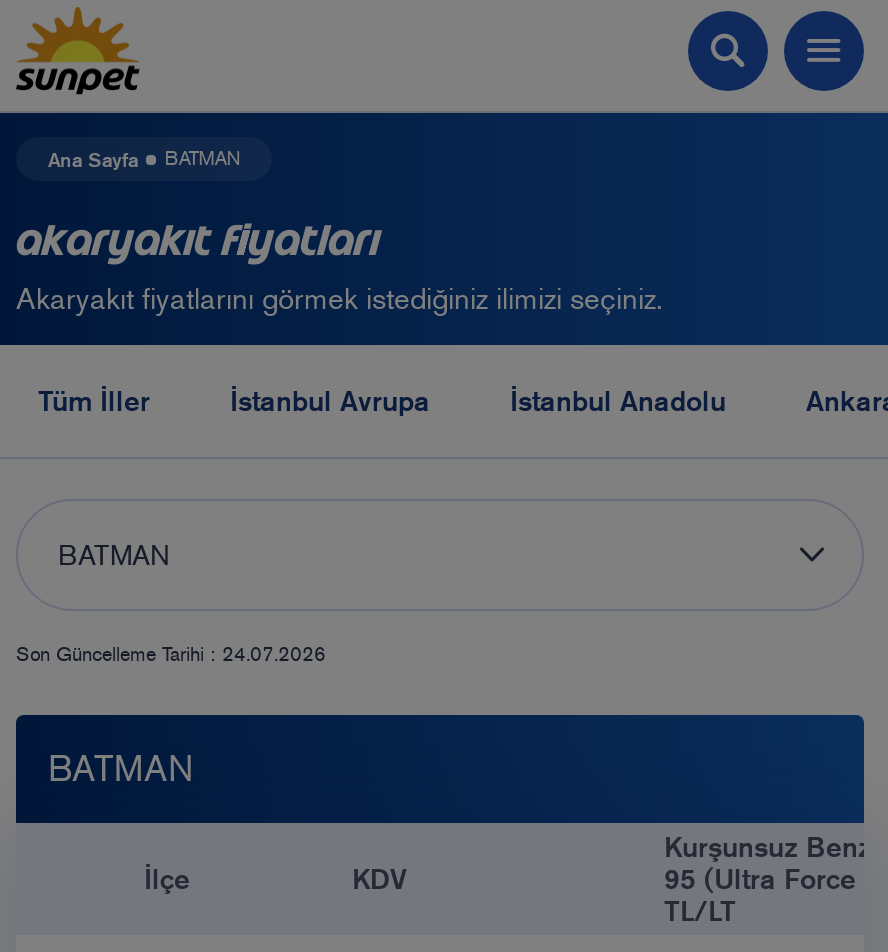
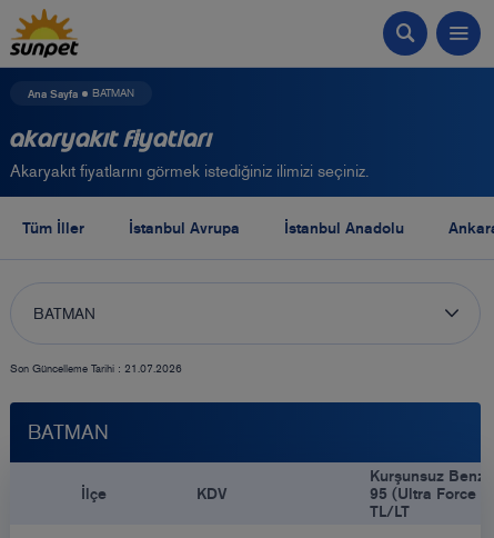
- Son Güncelleme Tarihi : 24.07.2026
+ Son Güncelleme Tarihi : 21.07.2026
